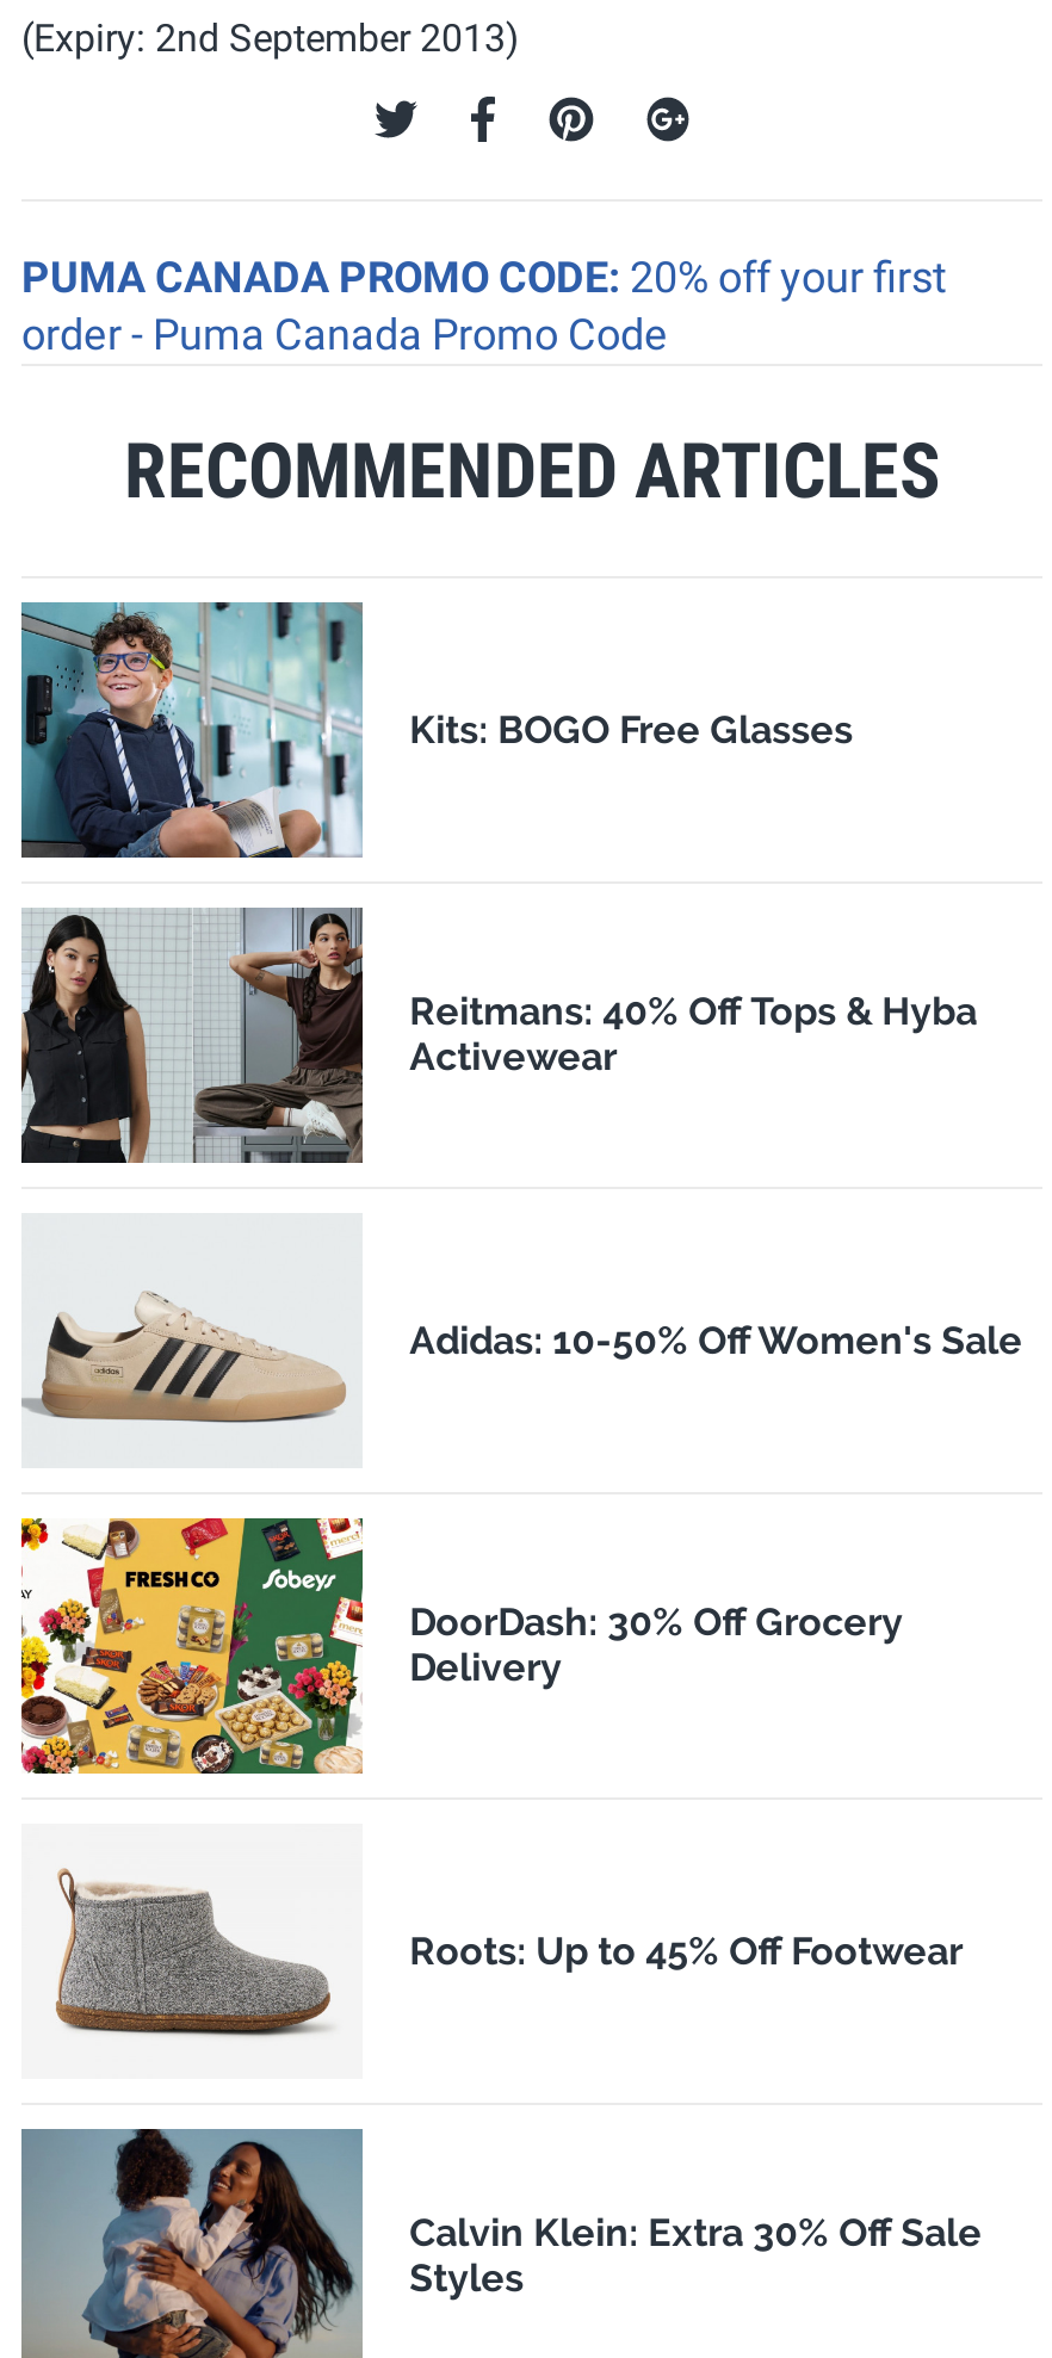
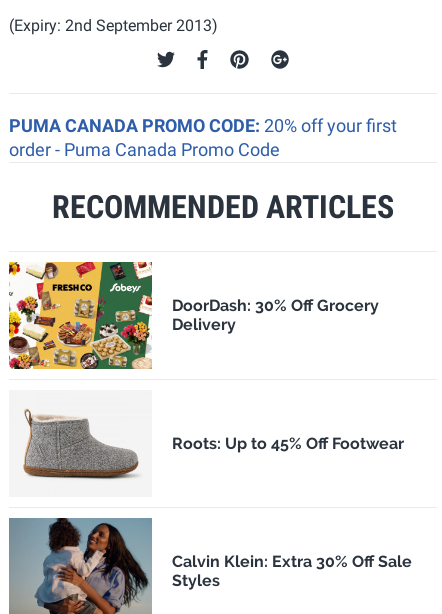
- [image]
- Kits: BOGO Free Glasses

- [image]
- Reitmans: 40% Off Tops & Hyba
- Activewear

- [image]
- Adidas: 10-50% Off Women's Sale
